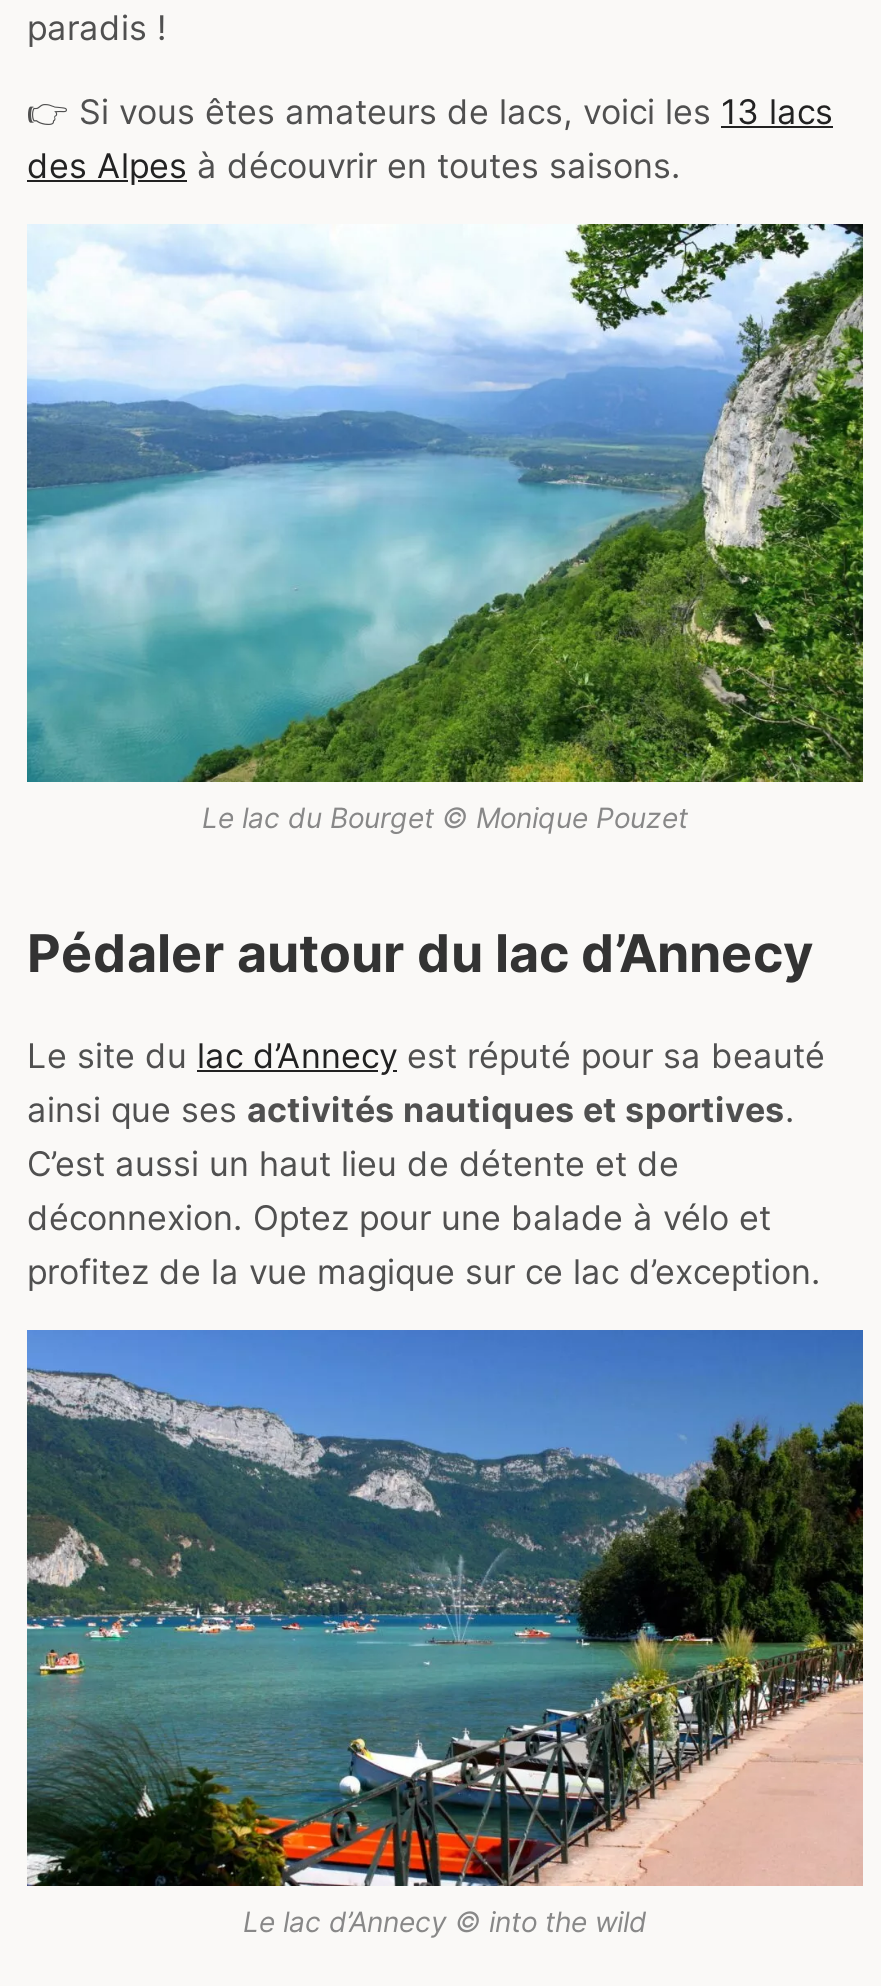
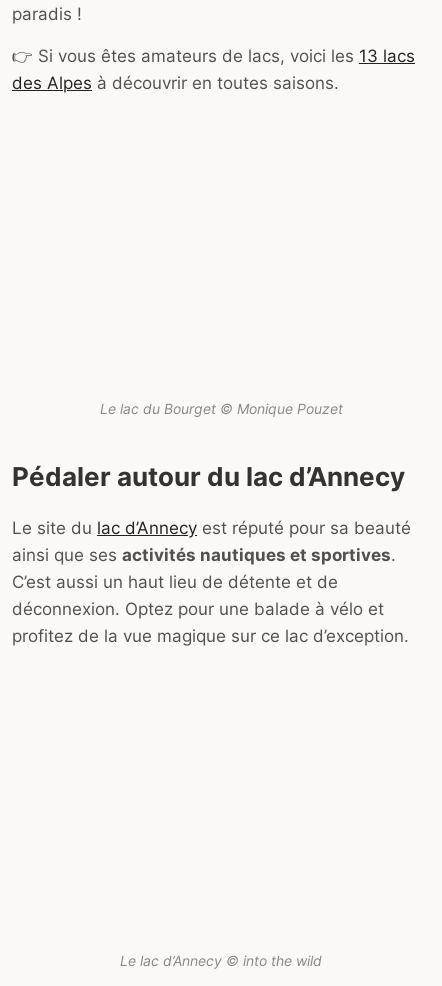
- [image]

- [image]
